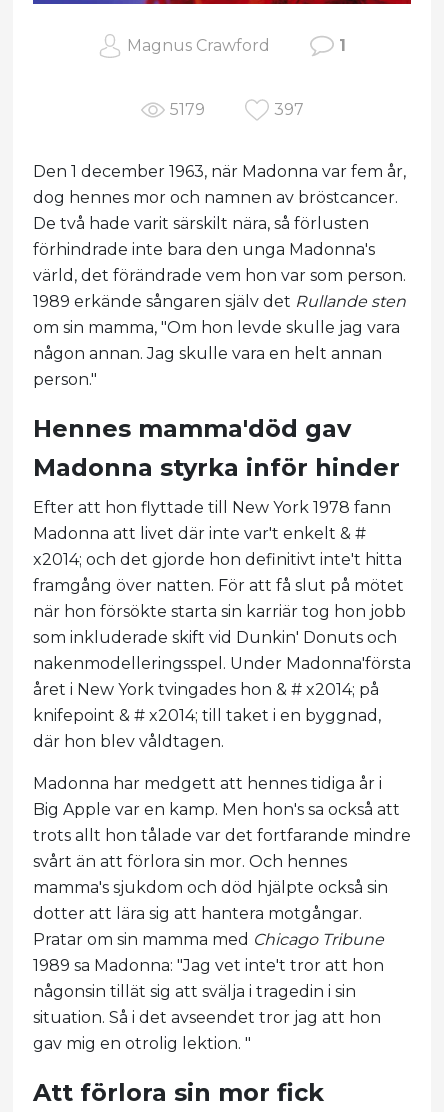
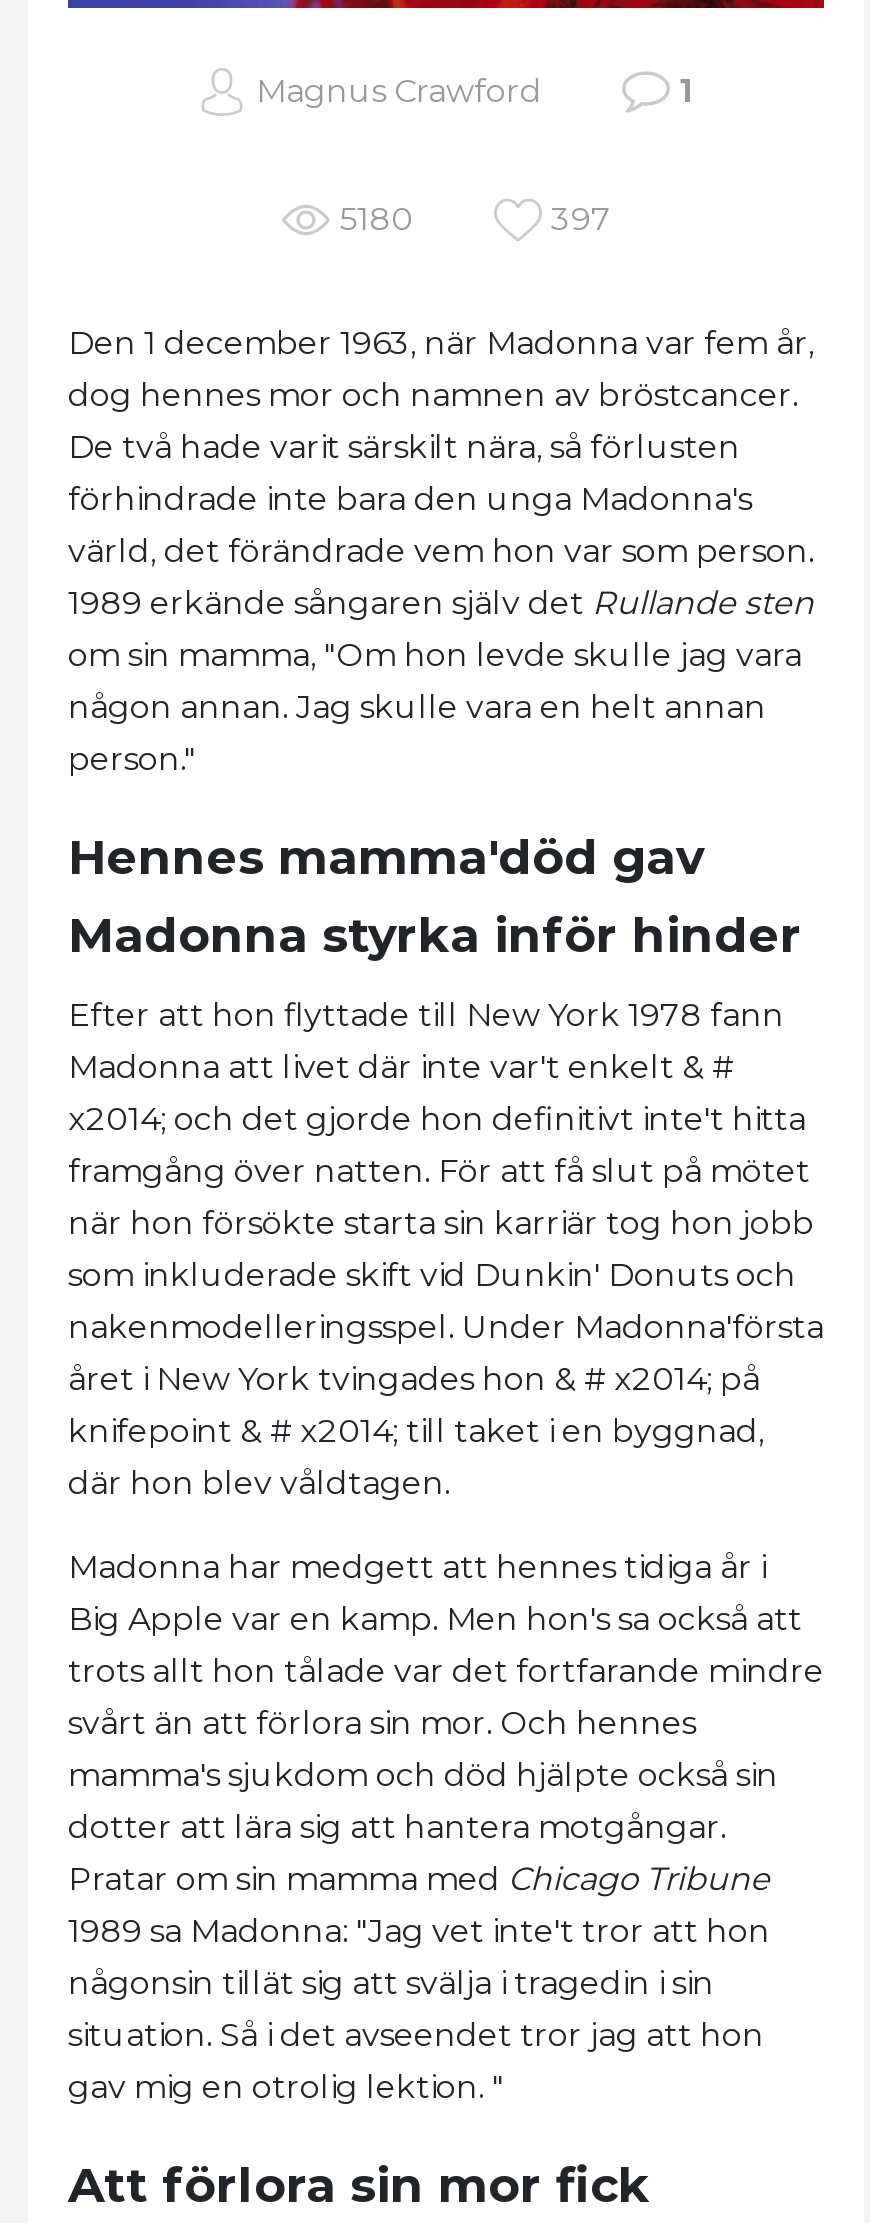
- 5179
+ 5180
